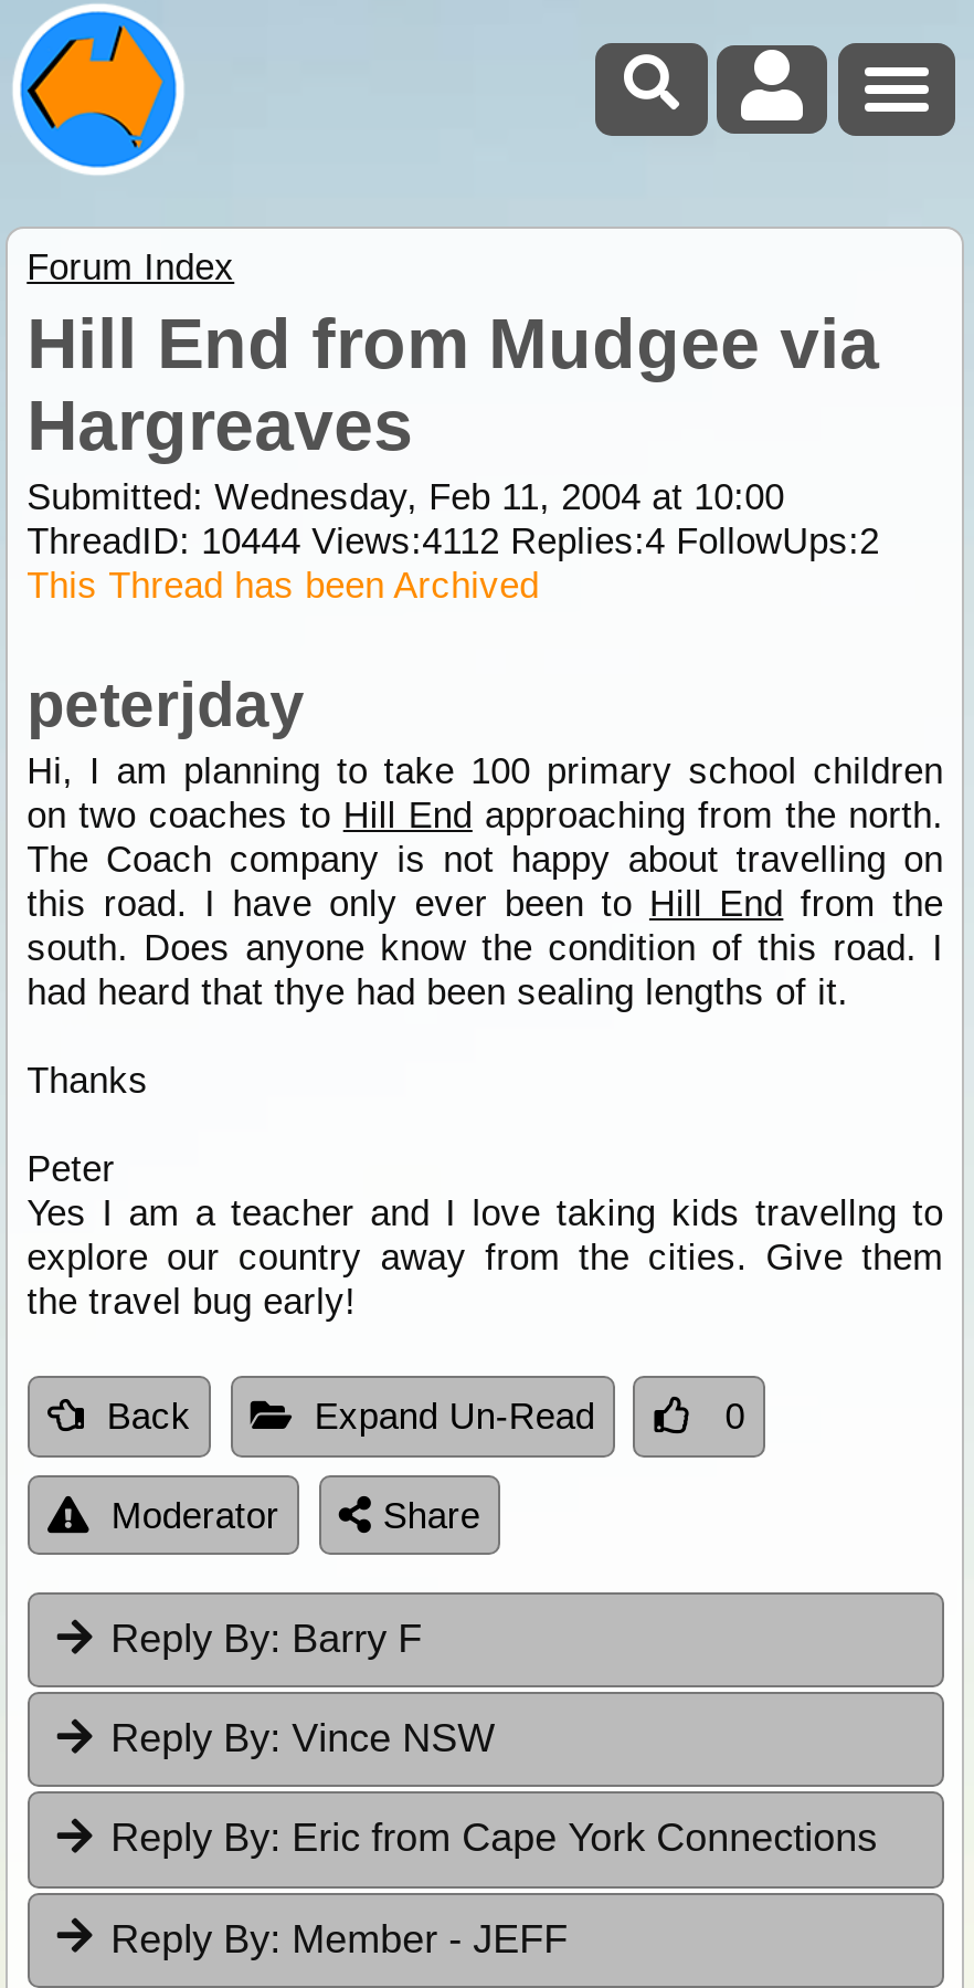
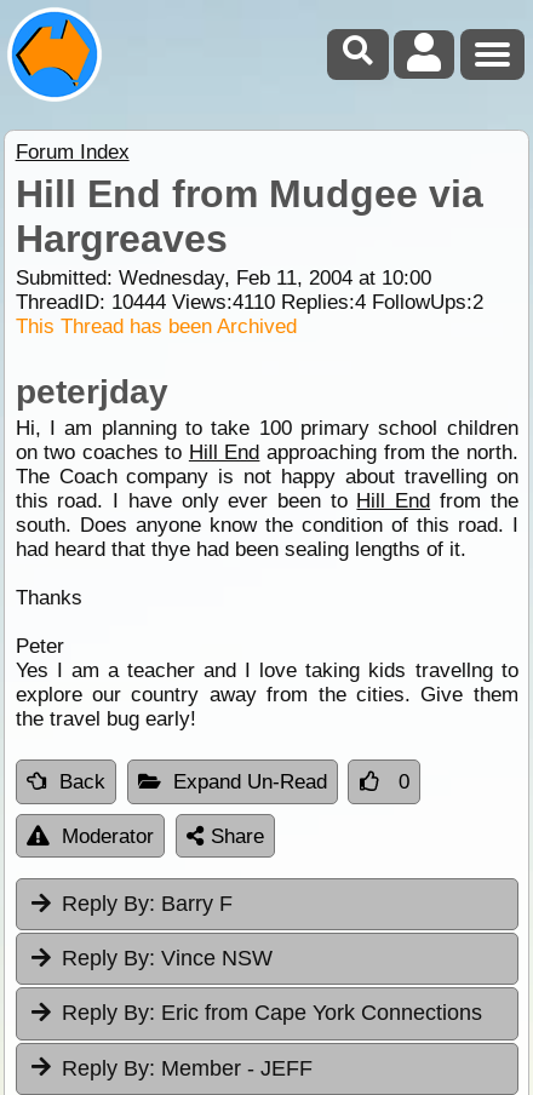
- ThreadID: 10444 Views:4112 Replies:4 FollowUps:2
+ ThreadID: 10444 Views:4110 Replies:4 FollowUps:2
